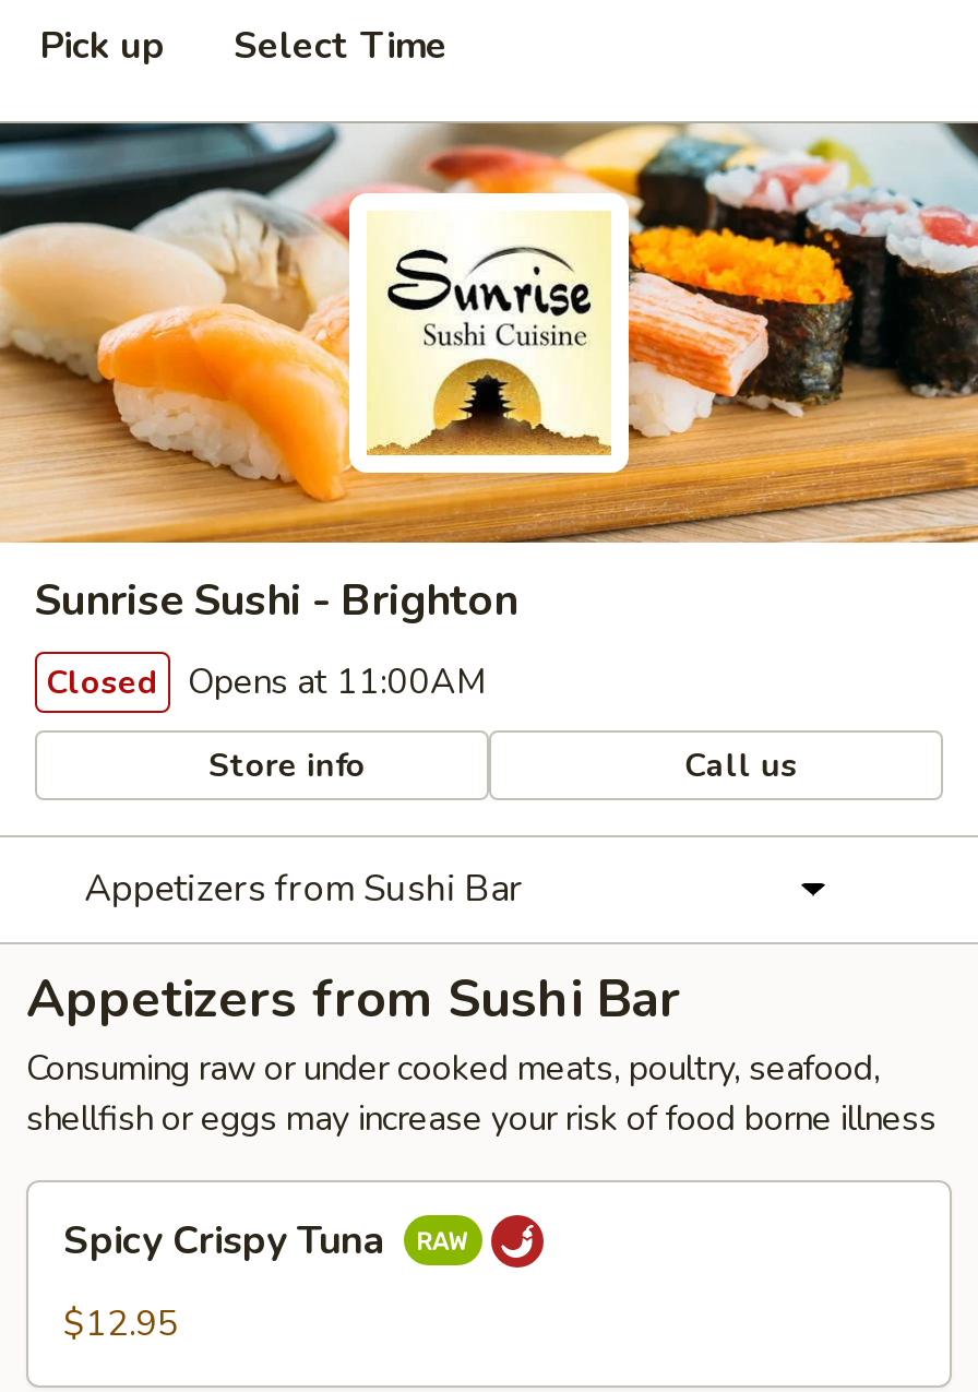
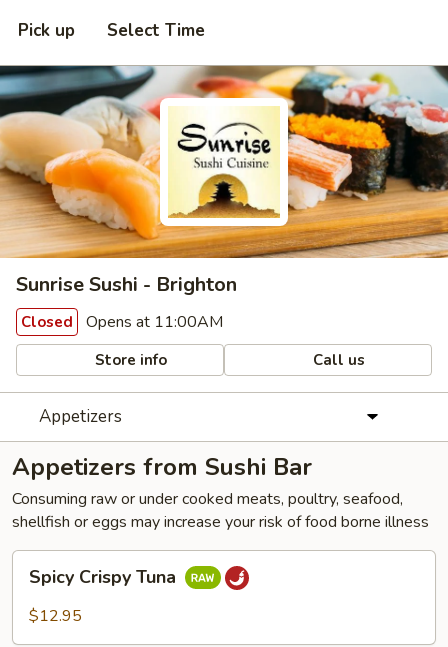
- Appetizers from Sushi Bar
+ Appetizers
